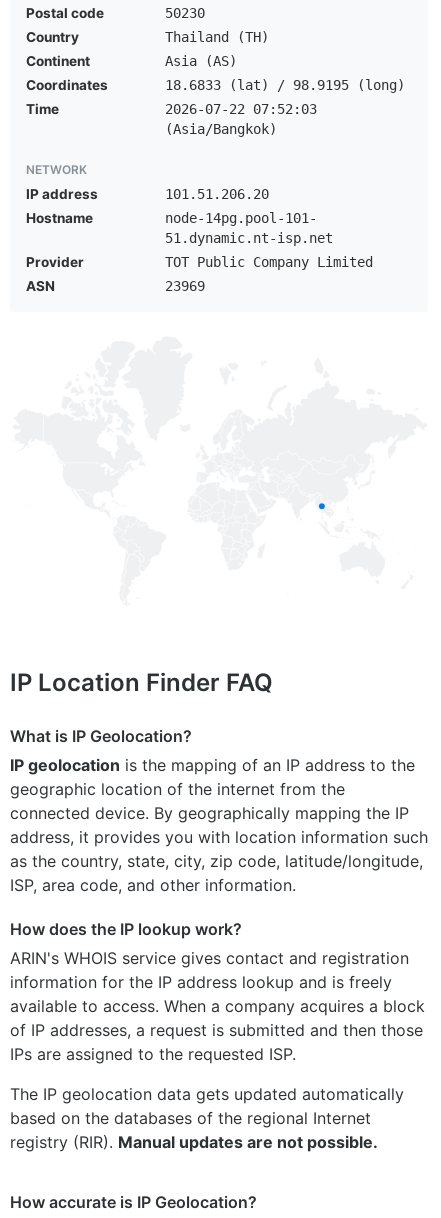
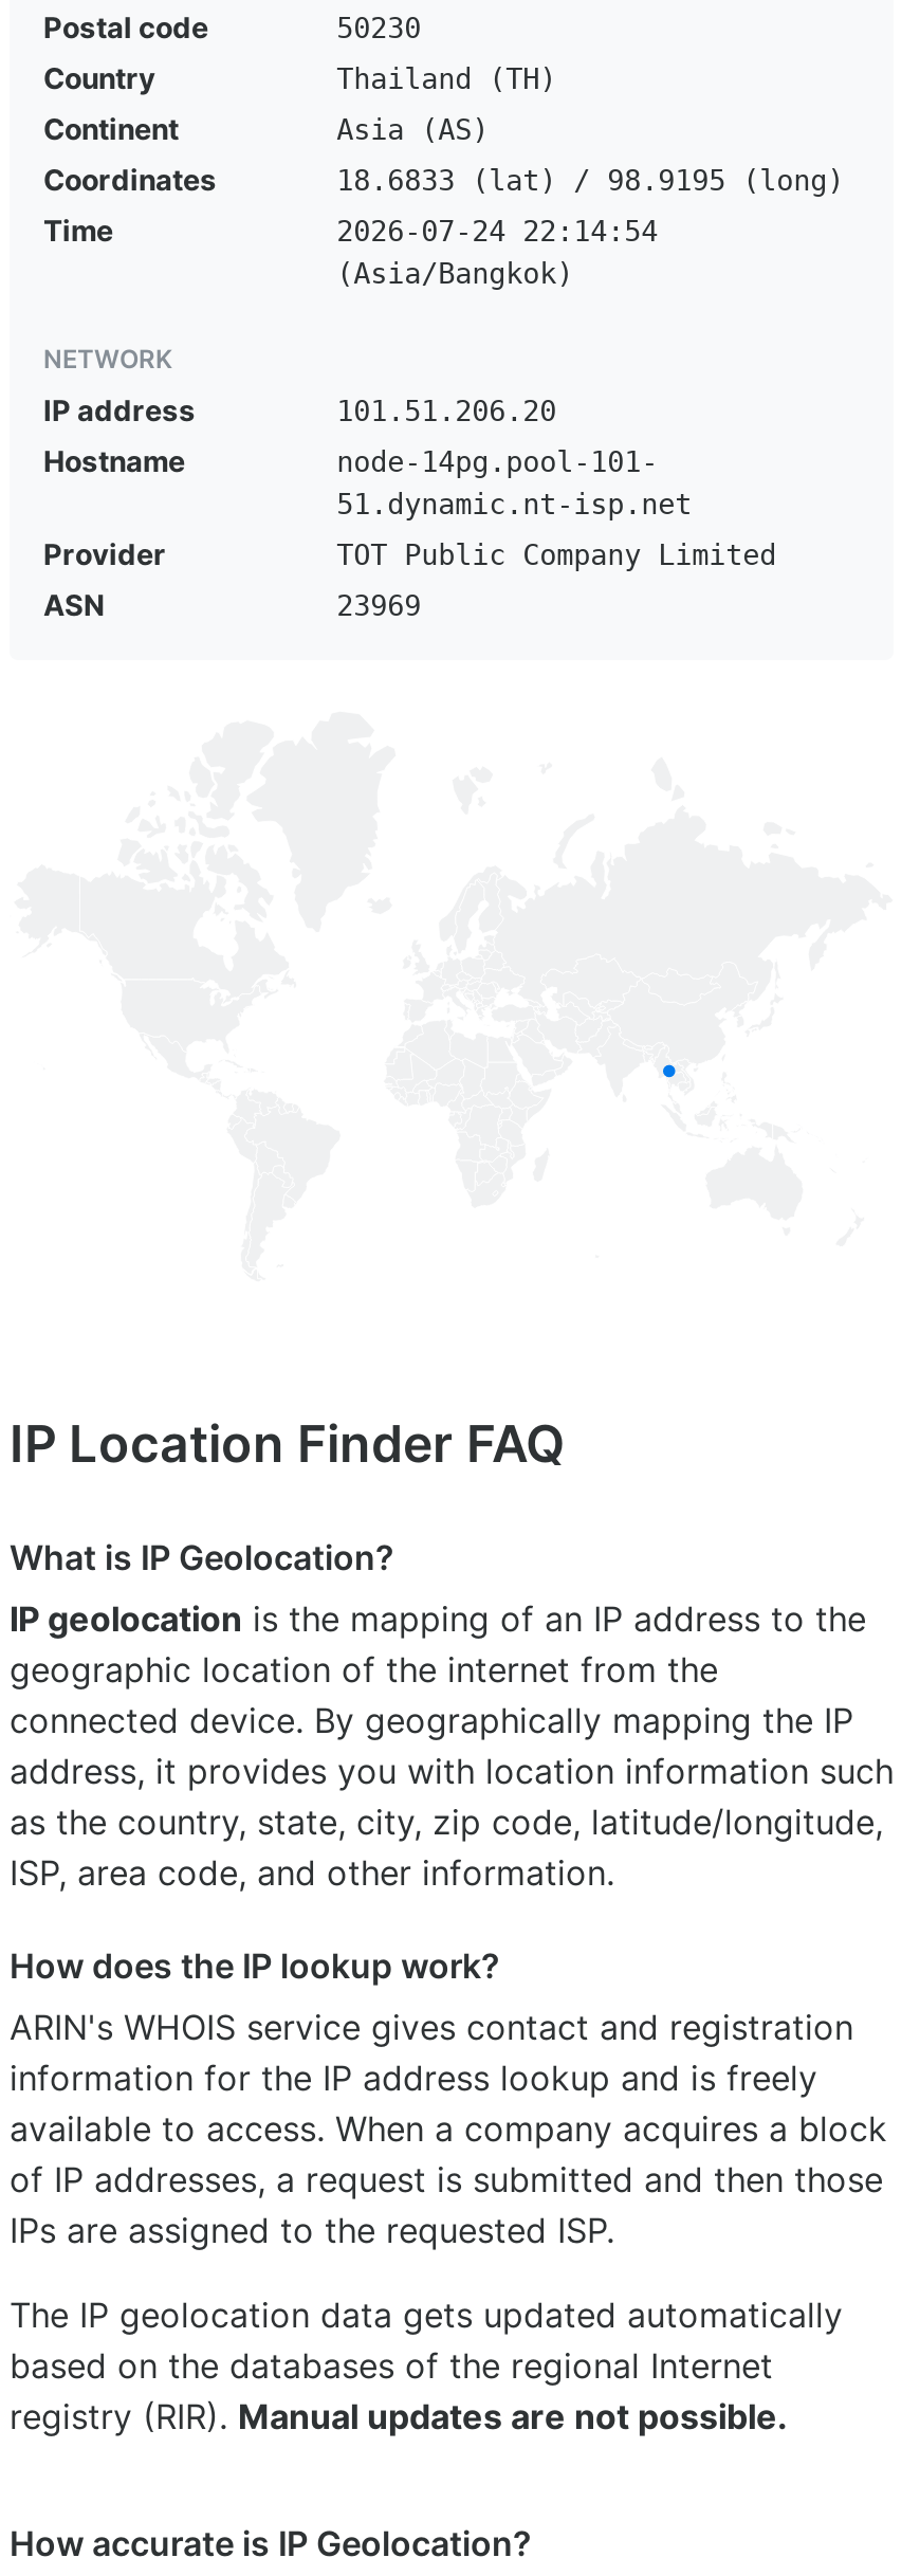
- 2026-07-22 07:52:03
+ 2026-07-24 22:14:54
